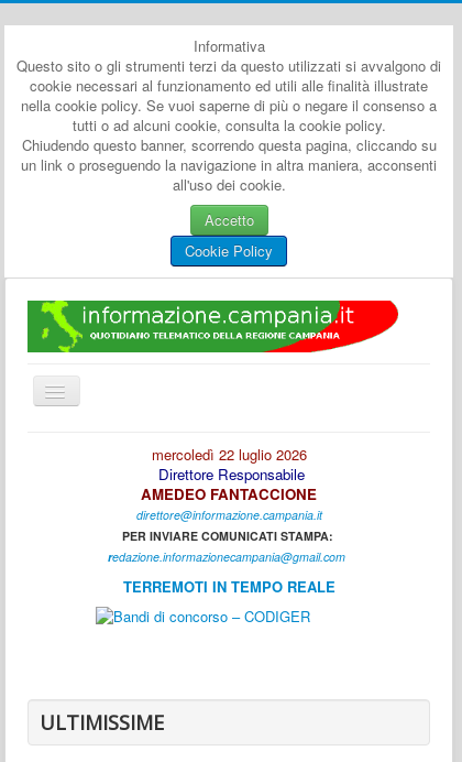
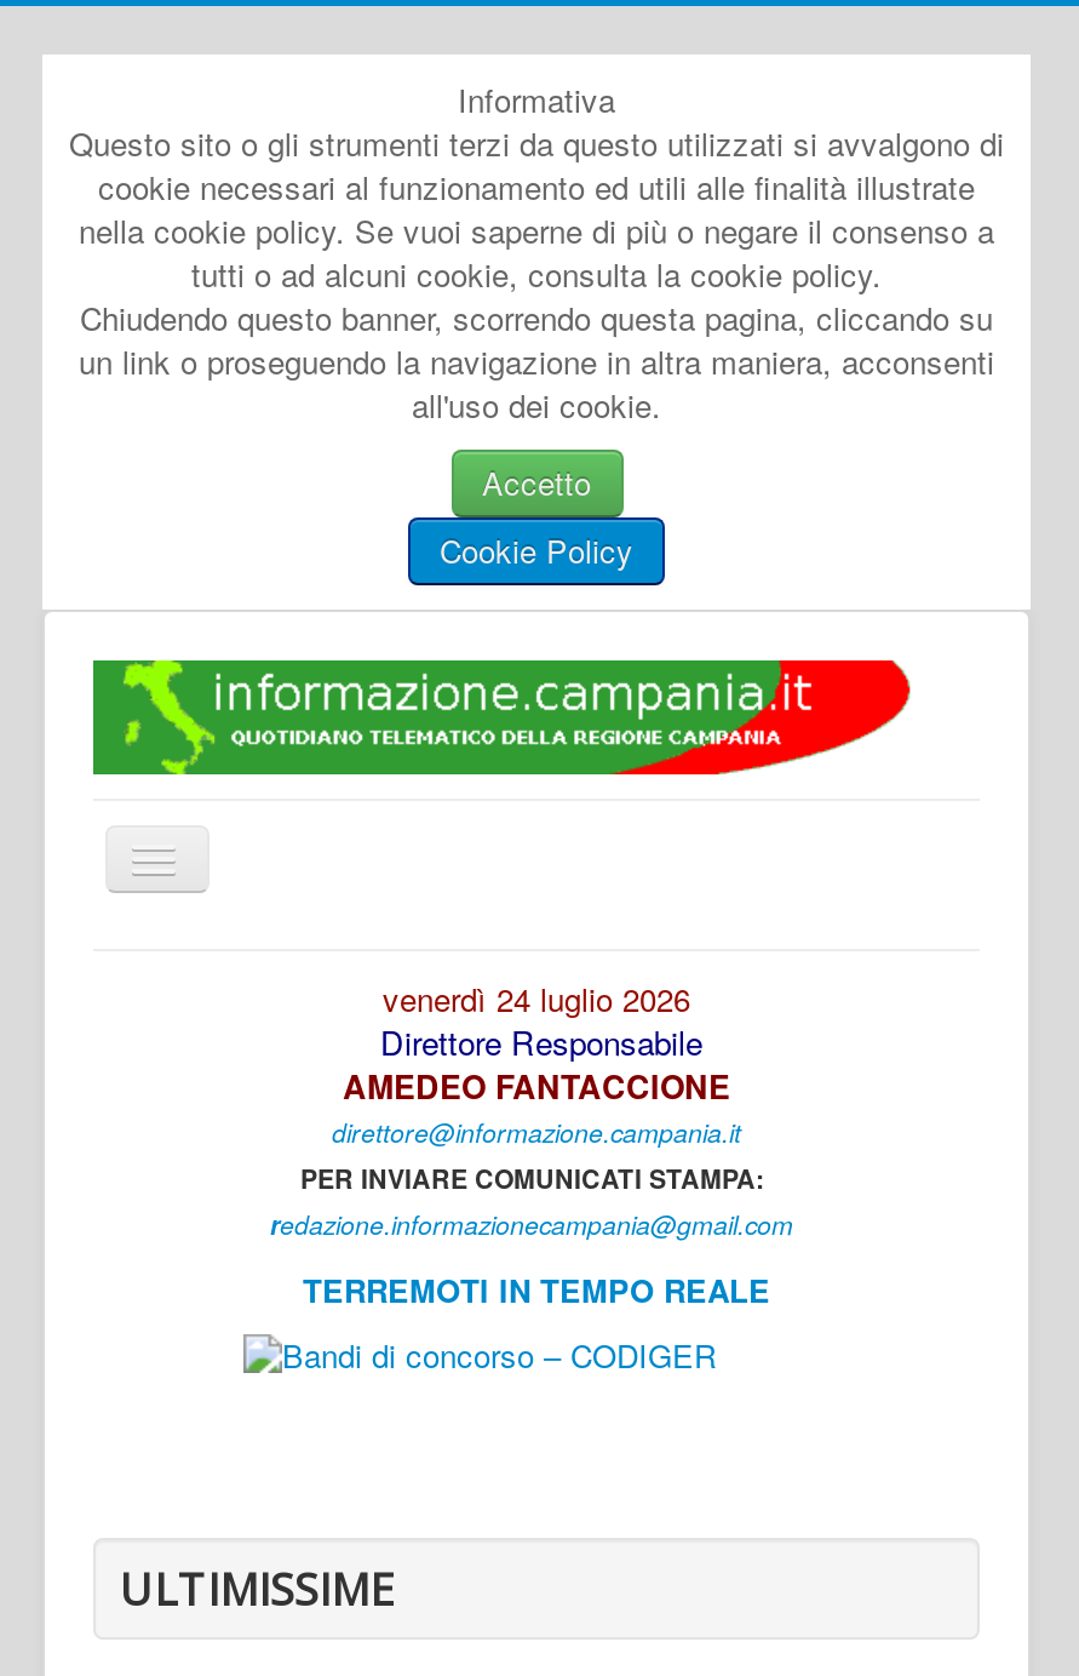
- mercoledì 22 luglio 2026
+ venerdì 24 luglio 2026
